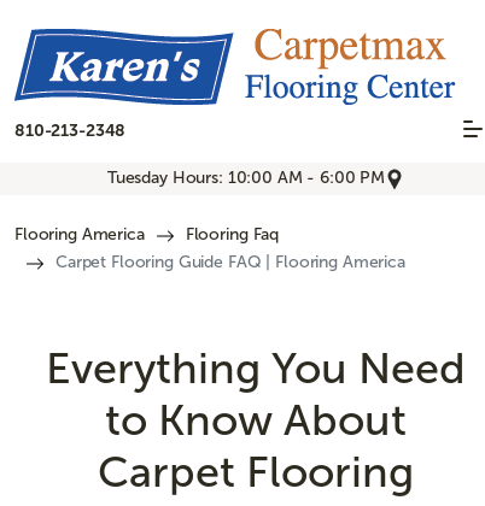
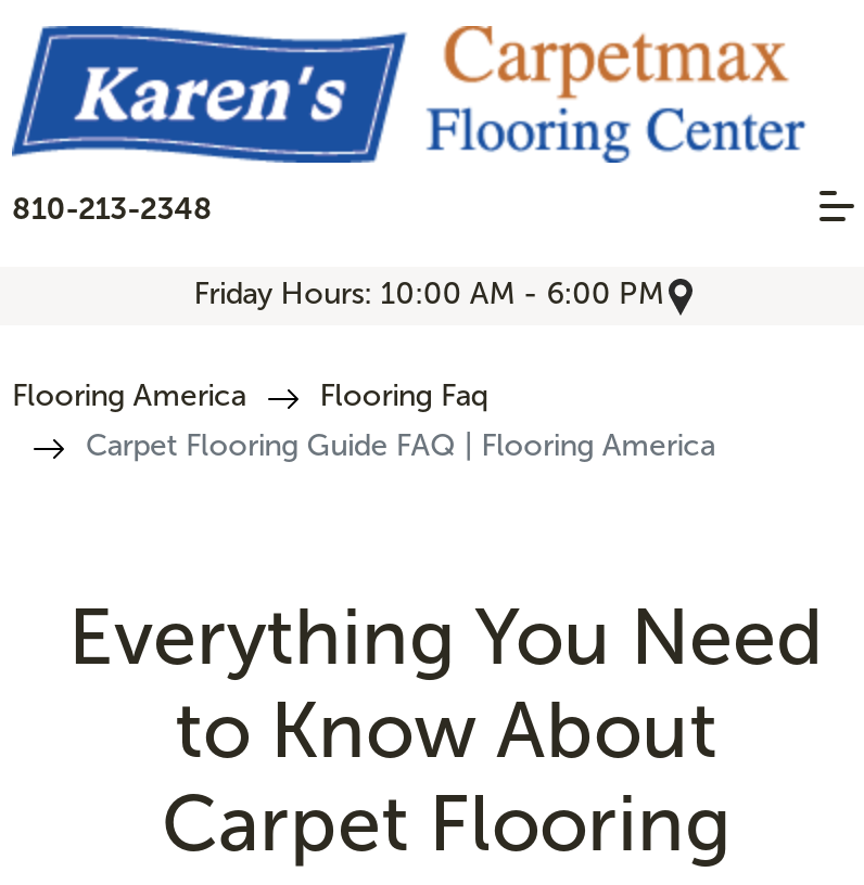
- Tuesday Hours: 10:00 AM - 6:00 PM
+ Friday Hours: 10:00 AM - 6:00 PM
